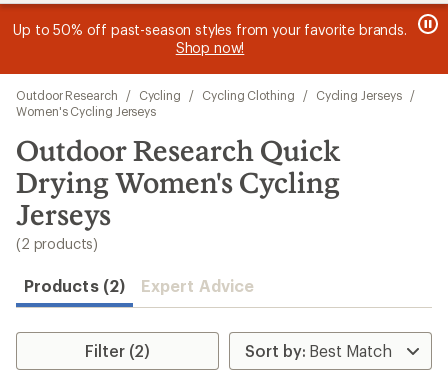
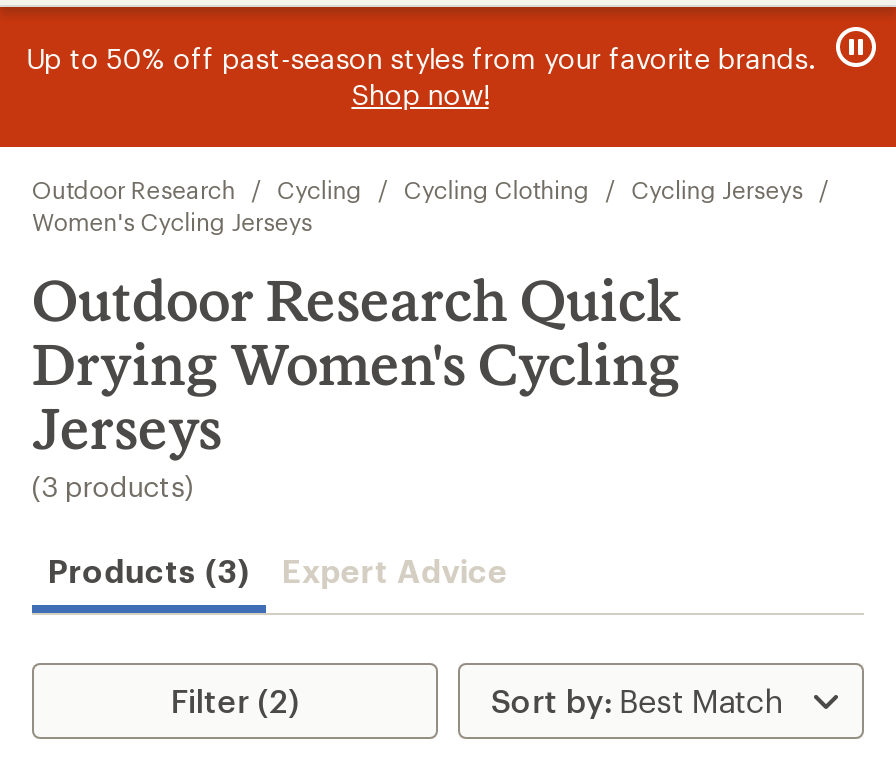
- (2 products)
+ (3 products)

- Products (2) Expert Advice
+ Products (3) Expert Advice
